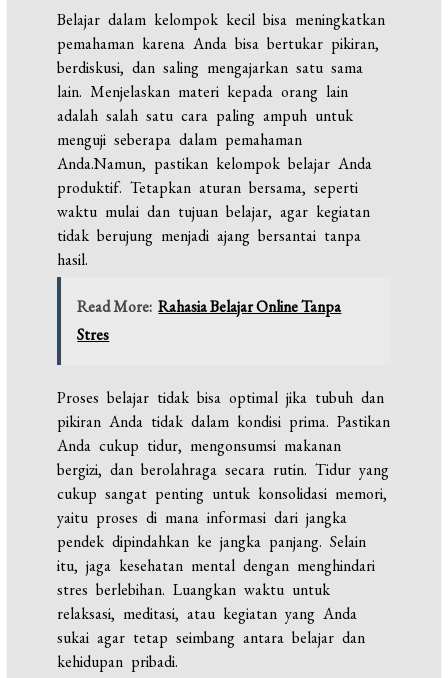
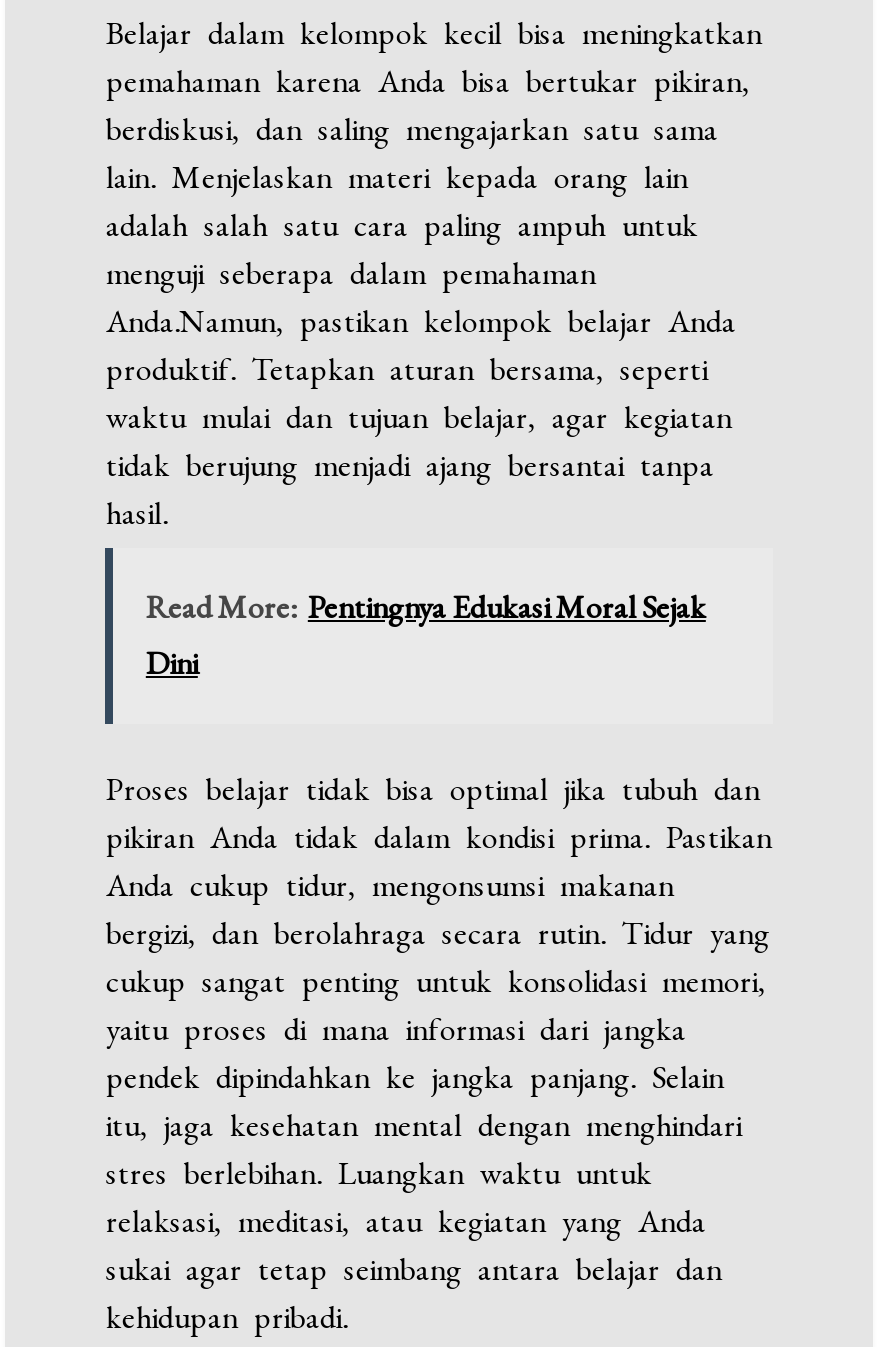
- Read More: Rahasia Belajar Online Tanpa
- Stres
+ Read More: Pentingnya Edukasi Moral Sejak
+ Dini
